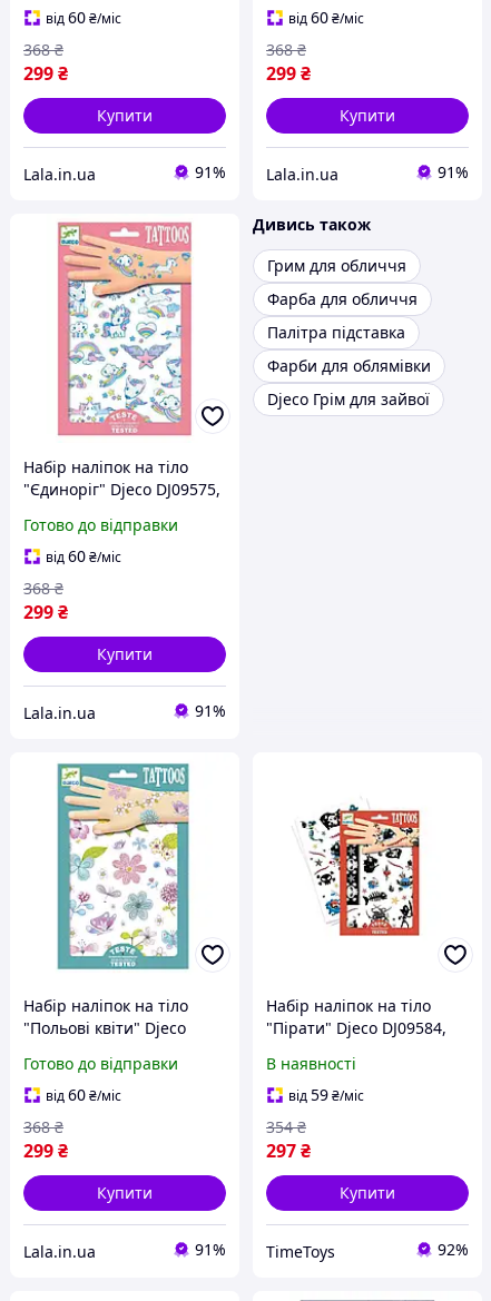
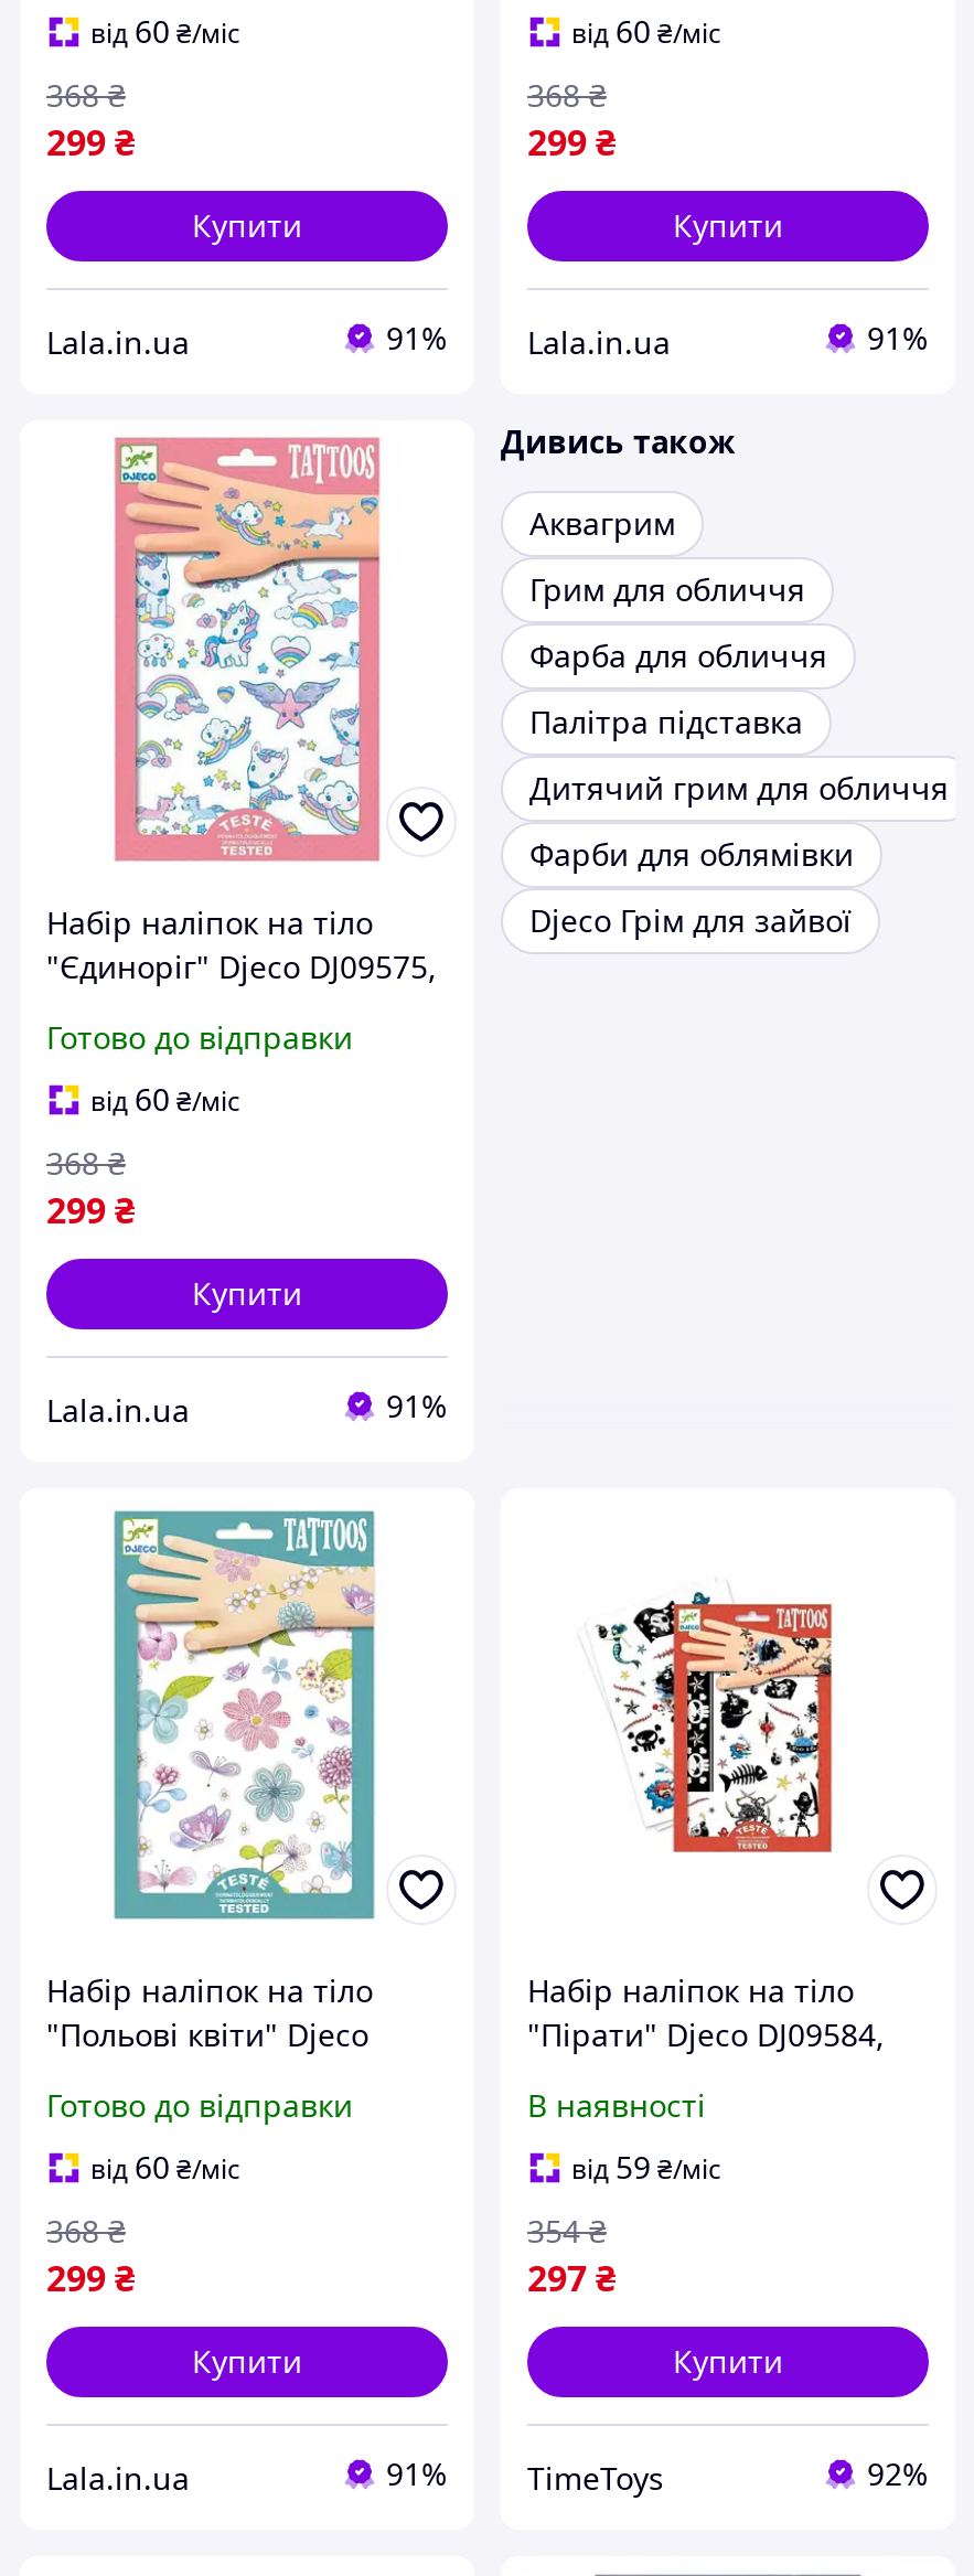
+ Аквагрим

moved down: Грим для обличчя | Фарба для обличчя | Палітра підставка

- [image]
+ [image]

+ Дитячий грим для обличчя

moved down: Фарби для облямівки | Djeco Грім для зайвої
